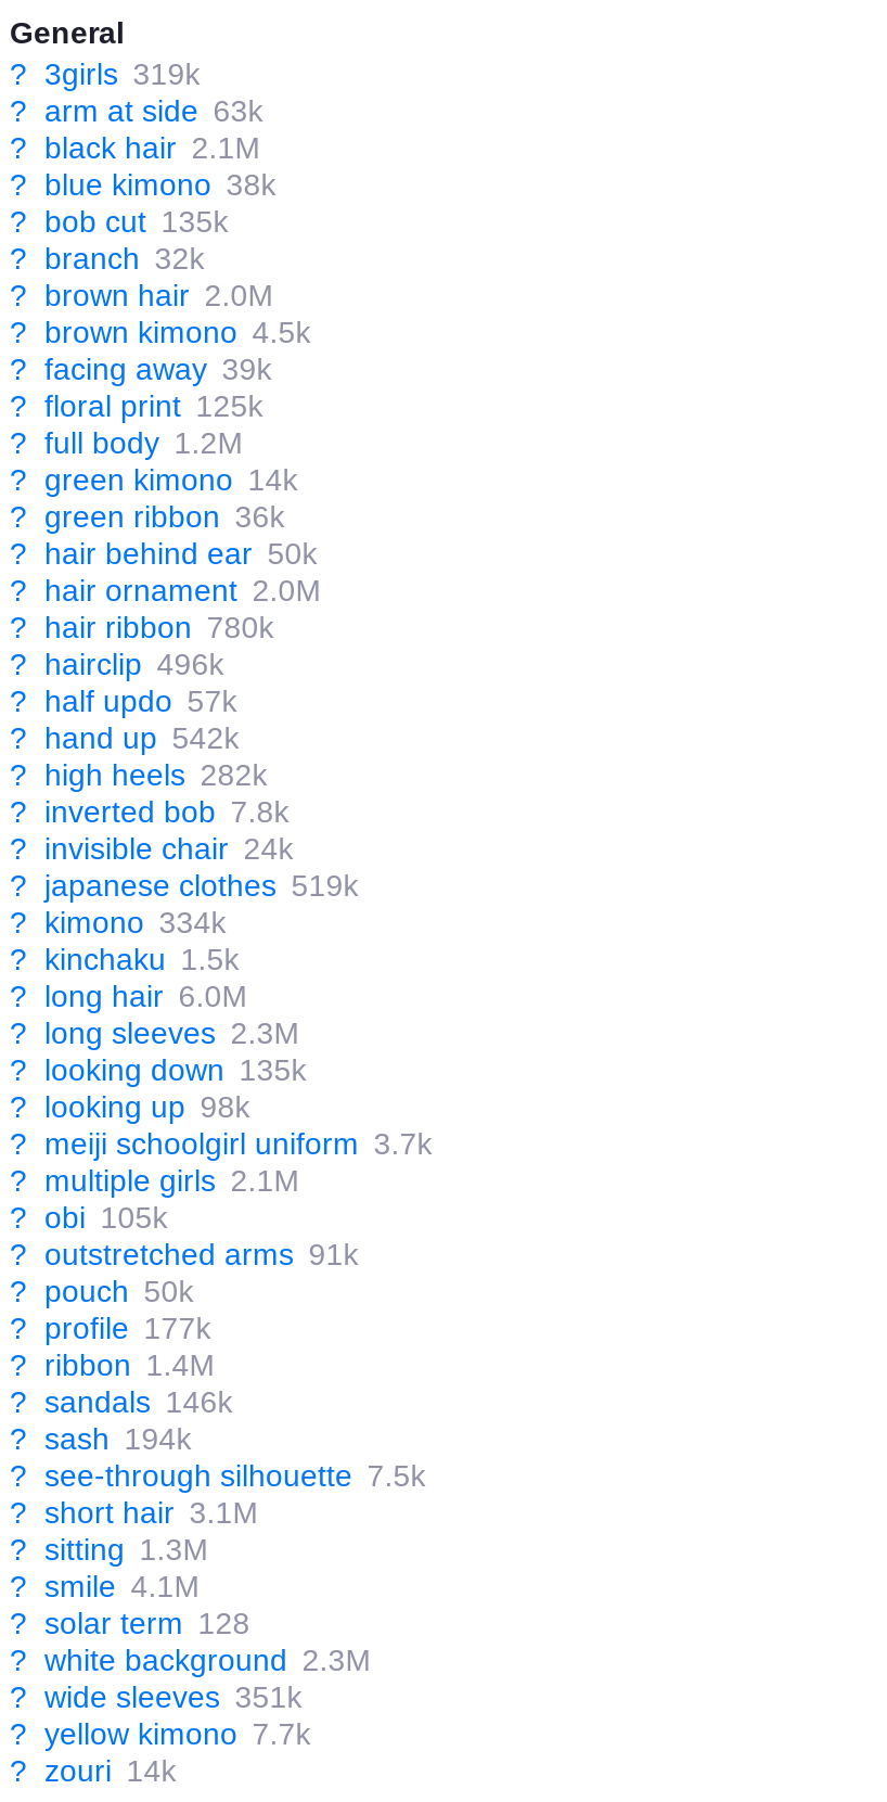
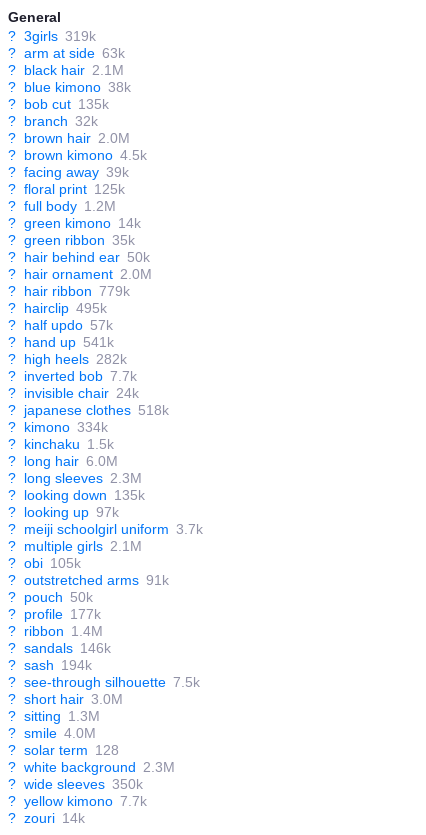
- ? green ribbon 36k
+ ? green ribbon 35k

- ? hair ribbon 780k
+ ? hair ribbon 779k

- ? hairclip 496k
+ ? hairclip 495k

- ? hand up 542k
+ ? hand up 541k

- ? inverted bob 7.8k
+ ? inverted bob 7.7k

- ? japanese clothes 519k
+ ? japanese clothes 518k

- ? looking up 98k
+ ? looking up 97k

- ? short hair 3.1M
+ ? short hair 3.0M

- ? smile 4.1M
+ ? smile 4.0M

- ? wide sleeves 351k
+ ? wide sleeves 350k
